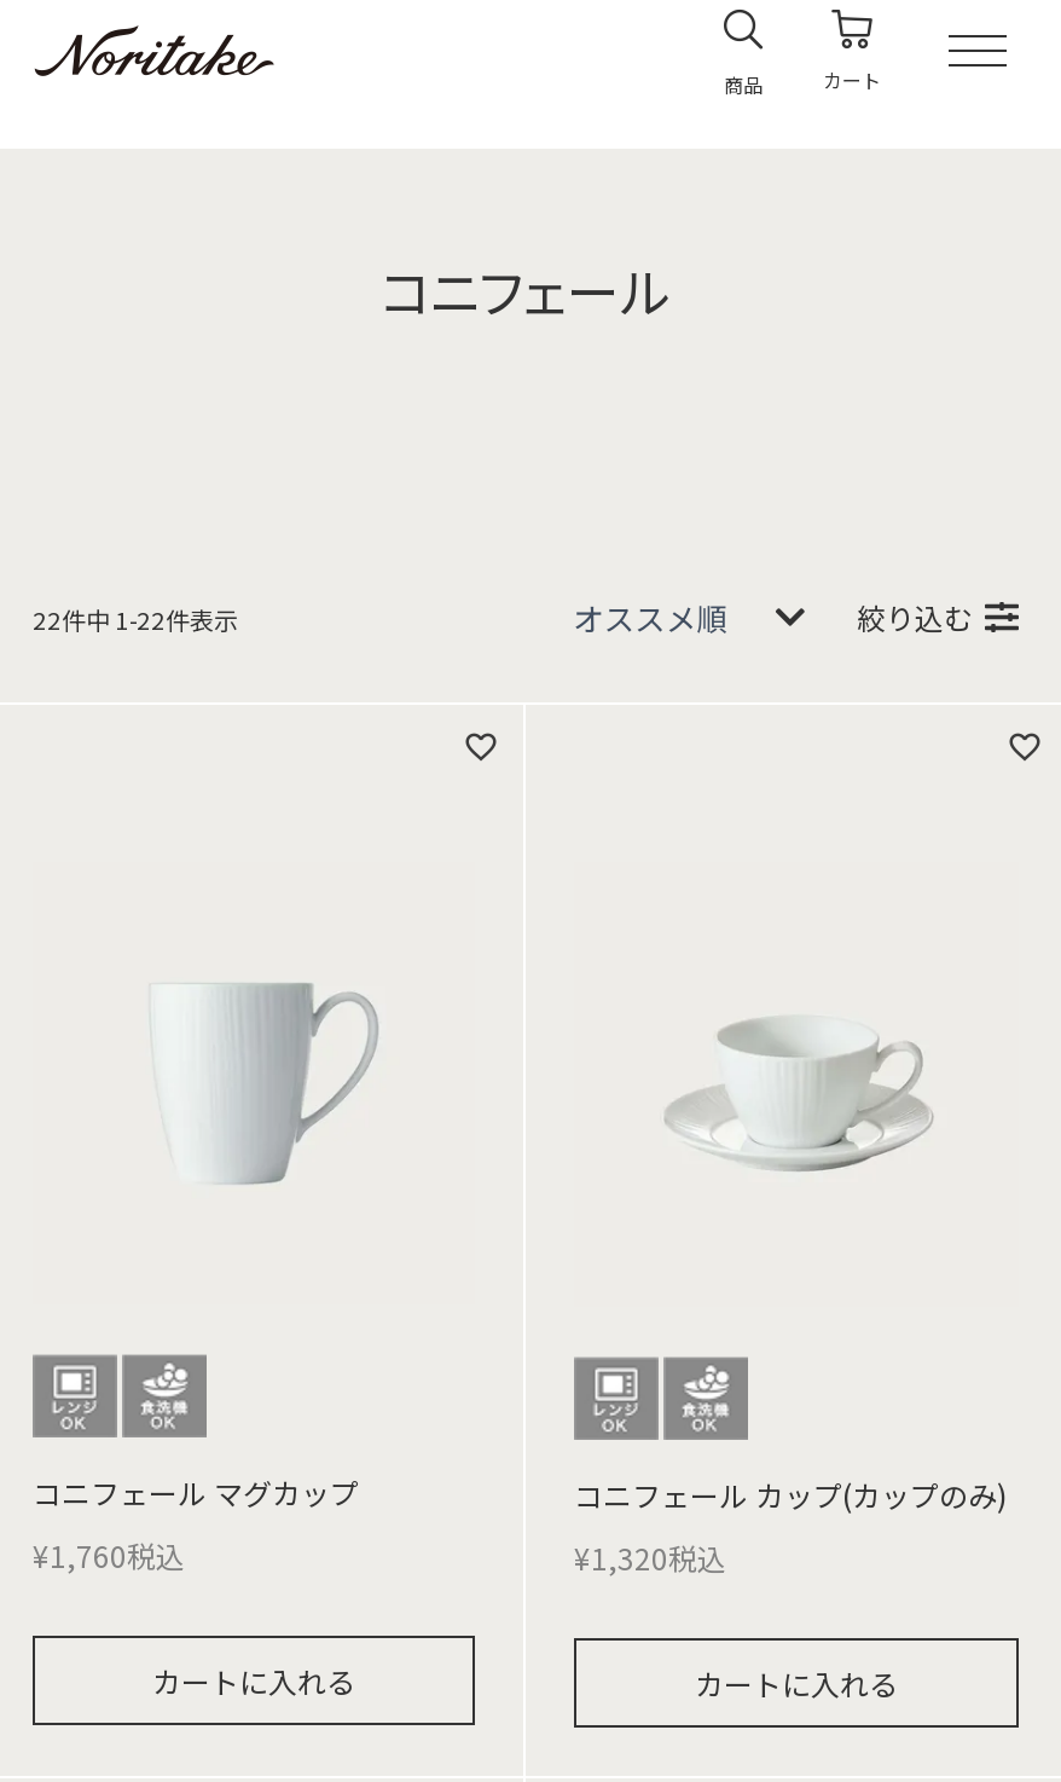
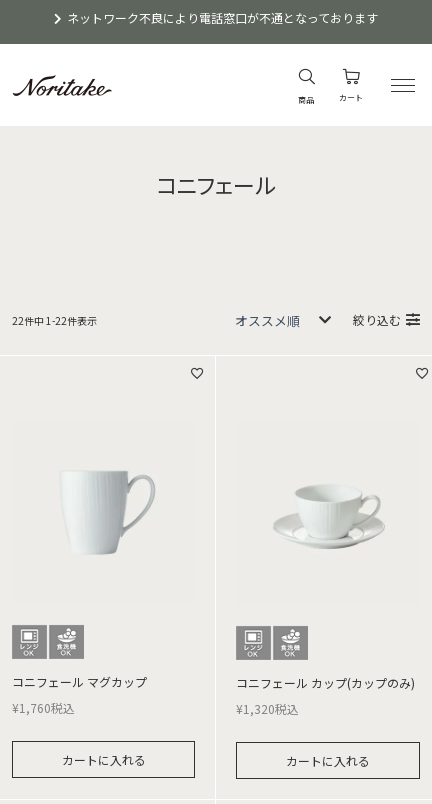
+ ネットワーク不良により電話窓口が不通となっております
